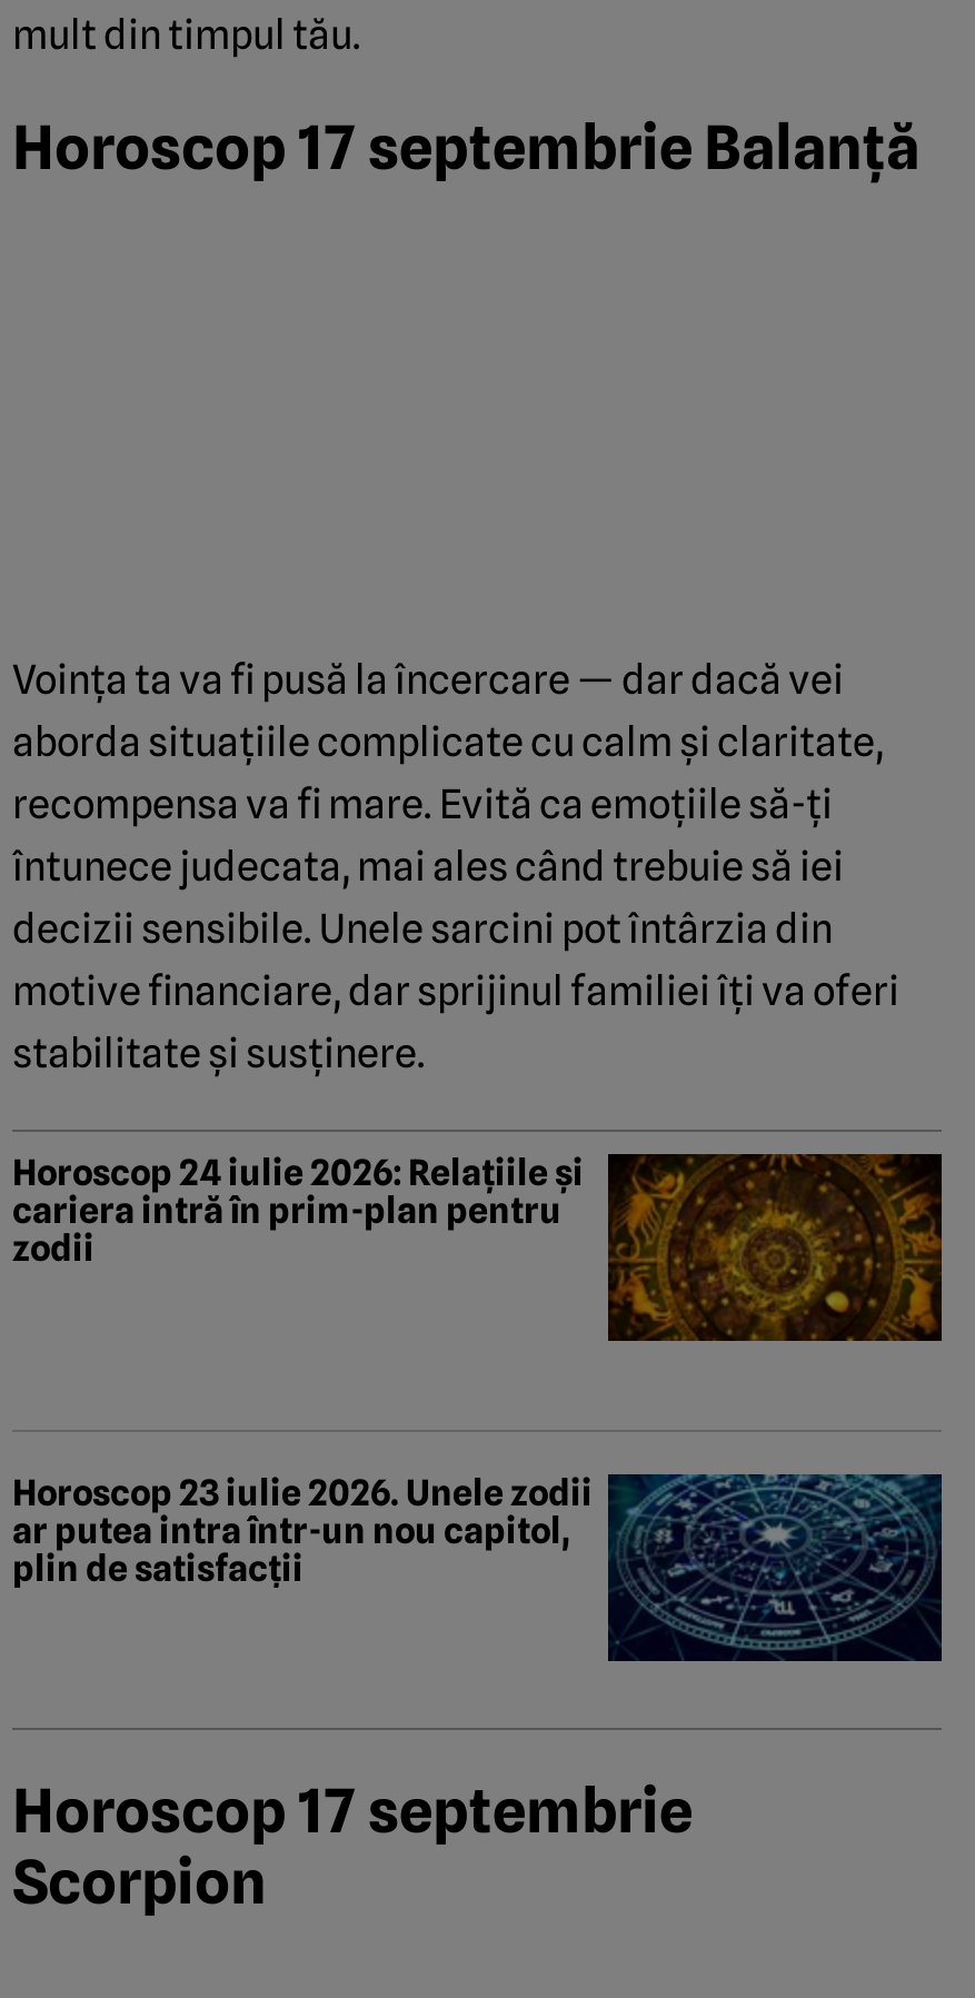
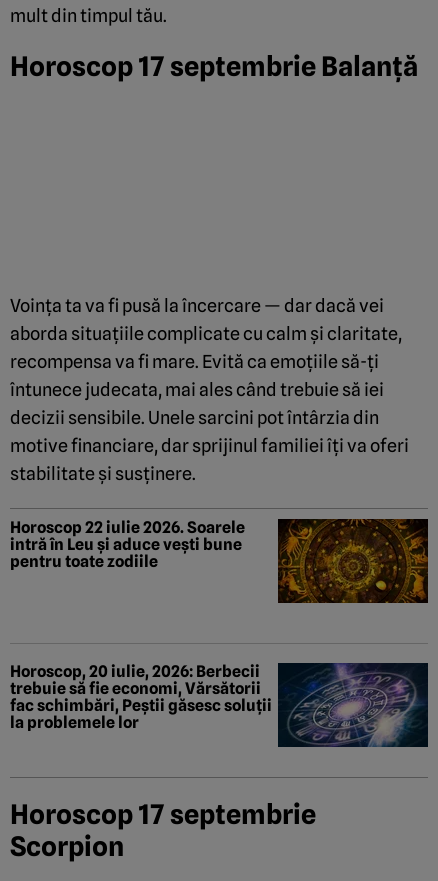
- Horoscop 24 iulie 2026: Relațiile și
- cariera intră în prim-plan pentru
- zodii
+ Horoscop 22 iulie 2026. Soarele
+ intră în Leu și aduce vești bune
+ pentru toate zodiile

- [image]
- Horoscop 23 iulie 2026. Unele zodii
- ar putea intra într-un nou capitol,
- plin de satisfacții
+ [image]
+ Horoscop, 20 iulie, 2026: Berbecii
+ trebuie să fie economi, Vărsătorii
+ fac schimbări, Peștii găsesc soluții
+ la problemele lor
